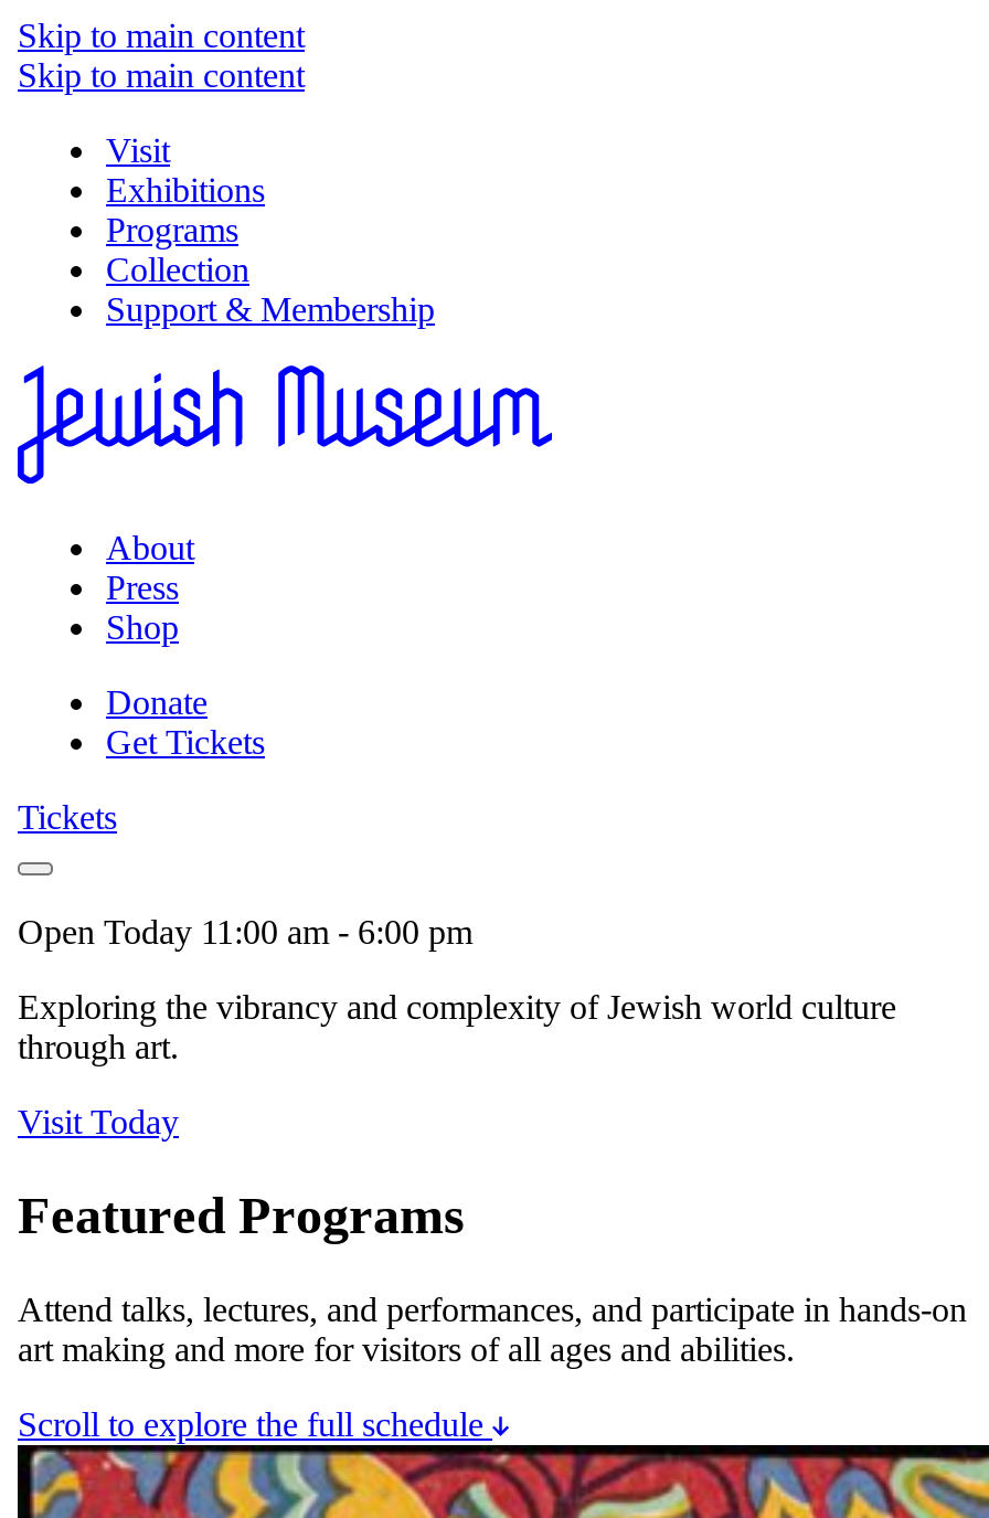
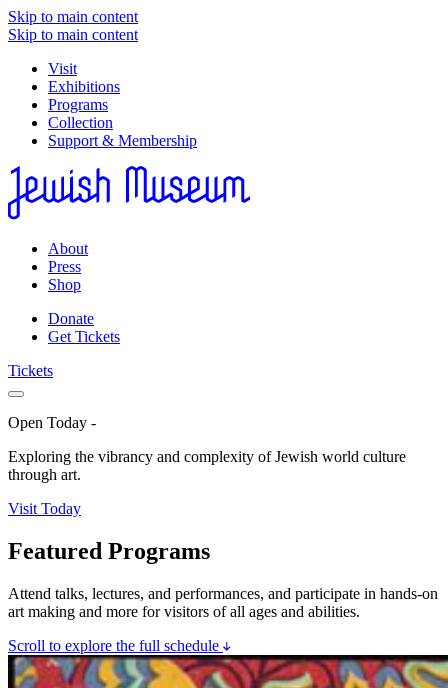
- Open Today 11:00 am - 6:00 pm
+ Open Today -
